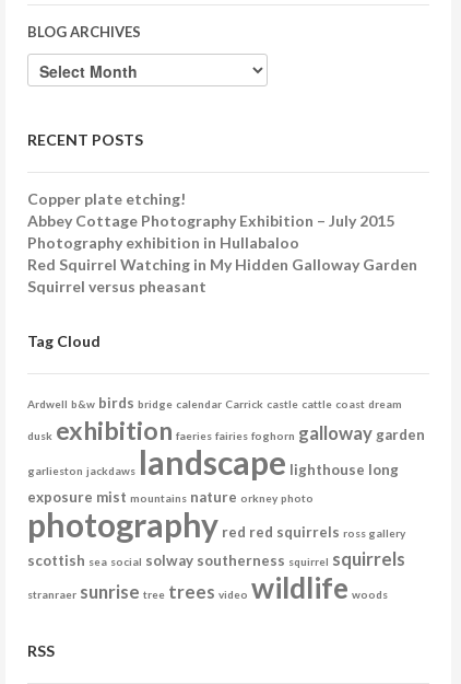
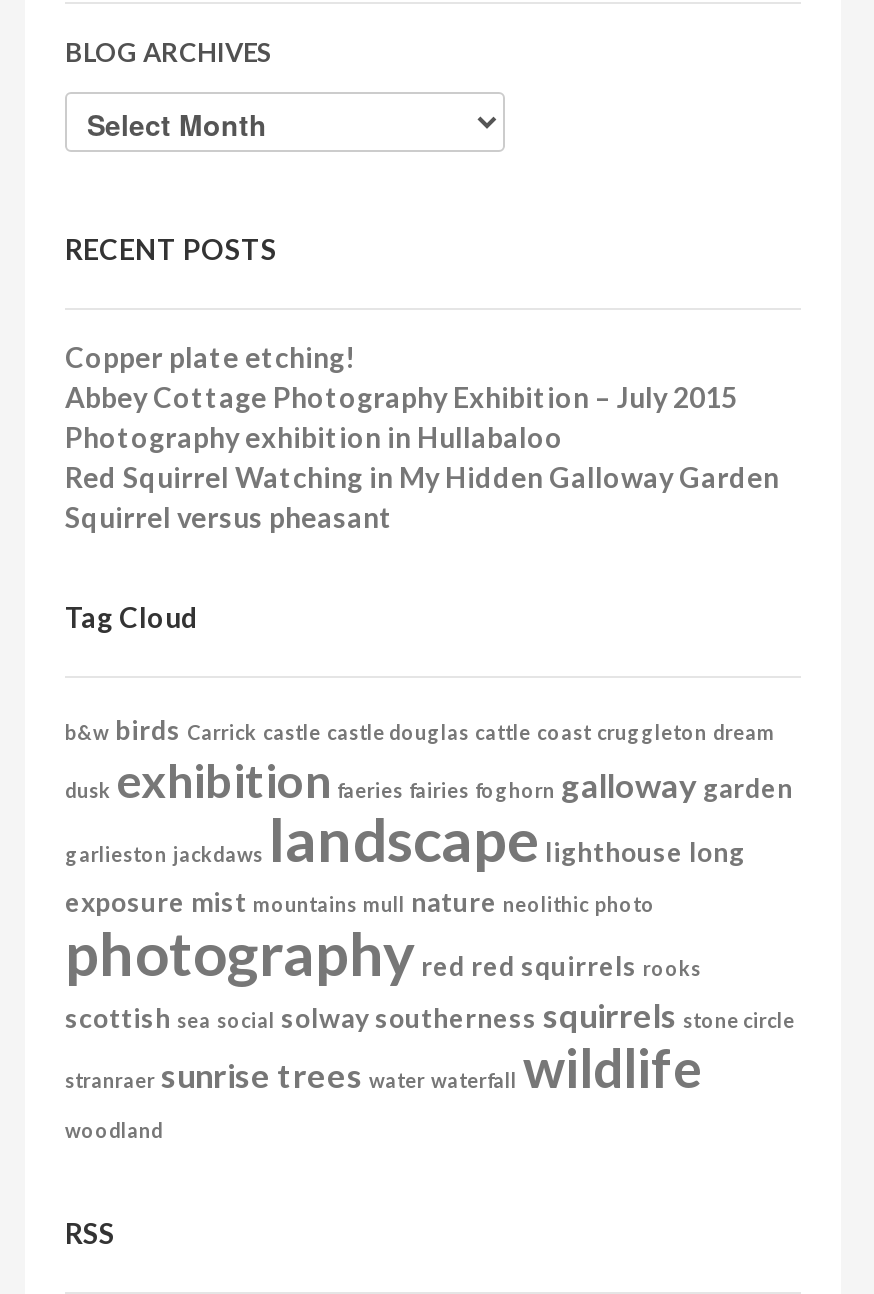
- Ardwell b&w birds bridge calendar Carrick castle cattle coast dream
+ b&w birds Carrick castle castle douglas cattle coast cruggleton dream

- exposure mist mountains nature orkney photo
- photography red red squirrels ross gallery
- scottish sea social solway southerness squirrel squirrels
- stranraer sunrise tree trees video wildlife woods
+ exposure mist mountains mull nature neolithic photo
+ photography red red squirrels rooks
+ scottish sea social solway southerness squirrels stone circle
+ stranraer sunrise trees water waterfall wildlife
+ woodland
